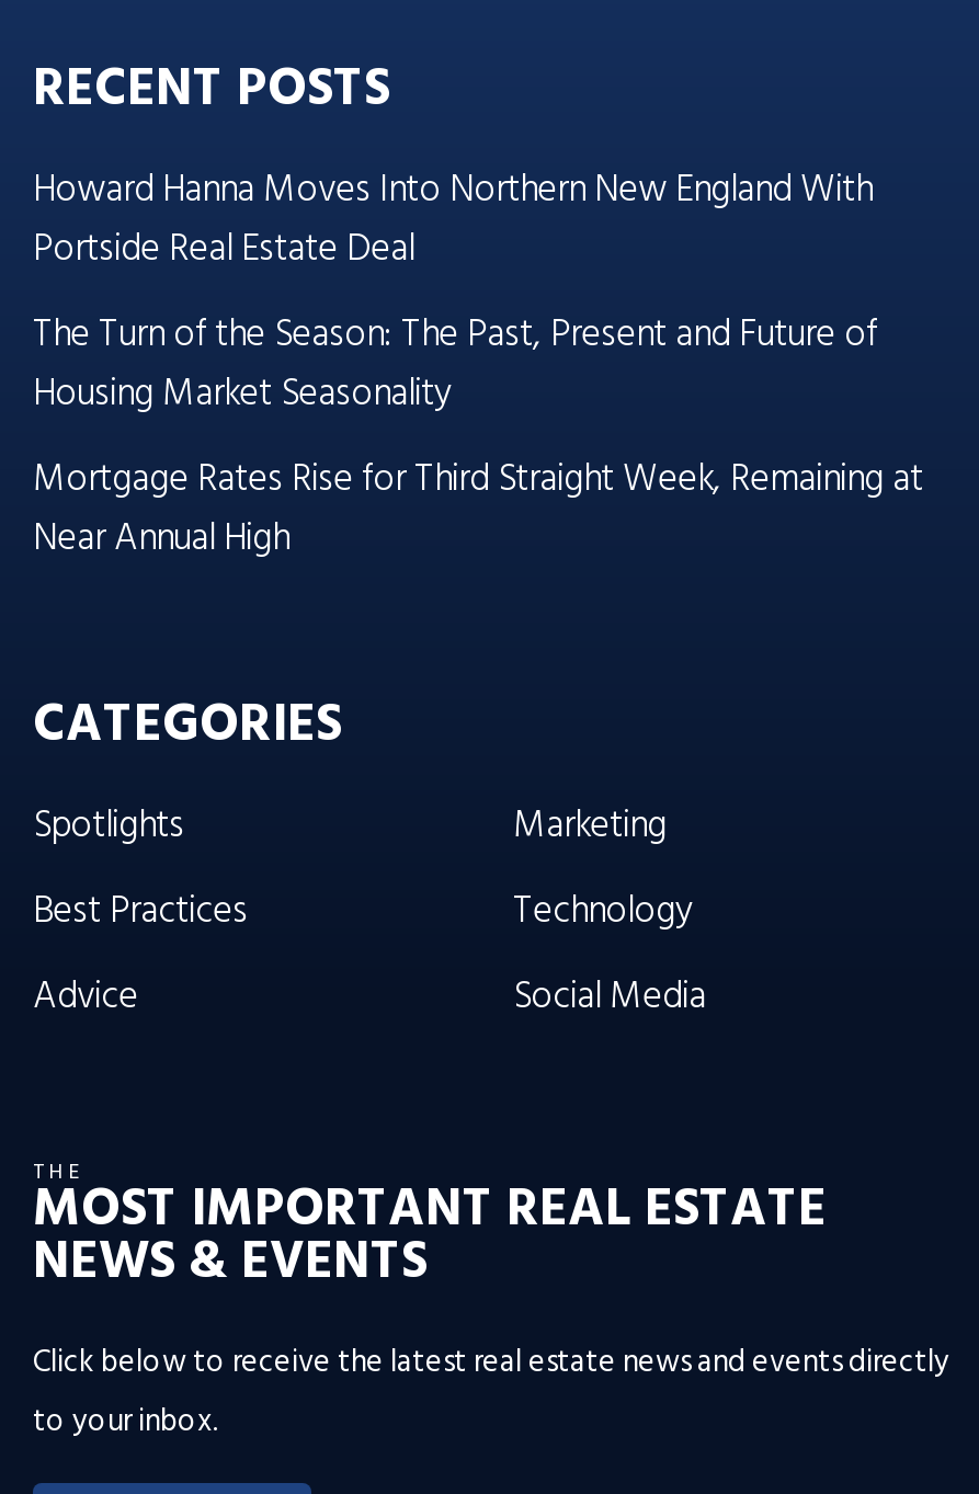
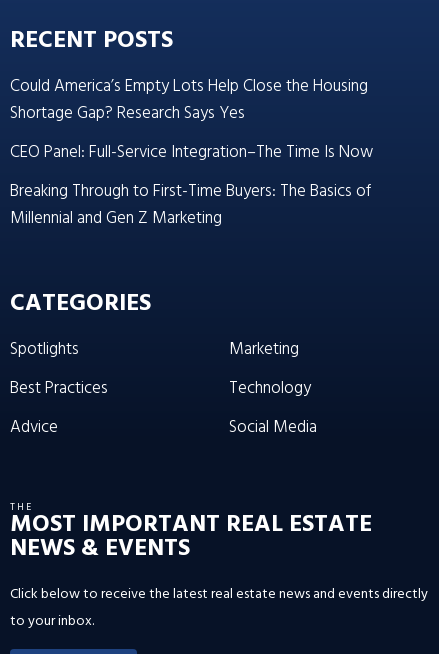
- Howard Hanna Moves Into Northern New England With
- Portside Real Estate Deal
- The Turn of the Season: The Past, Present and Future of
- Housing Market Seasonality
- Mortgage Rates Rise for Third Straight Week, Remaining at
- Near Annual High
+ Could America’s Empty Lots Help Close the Housing
+ Shortage Gap? Research Says Yes
+ CEO Panel: Full-Service Integration–The Time Is Now
+ Breaking Through to First-Time Buyers: The Basics of
+ Millennial and Gen Z Marketing
